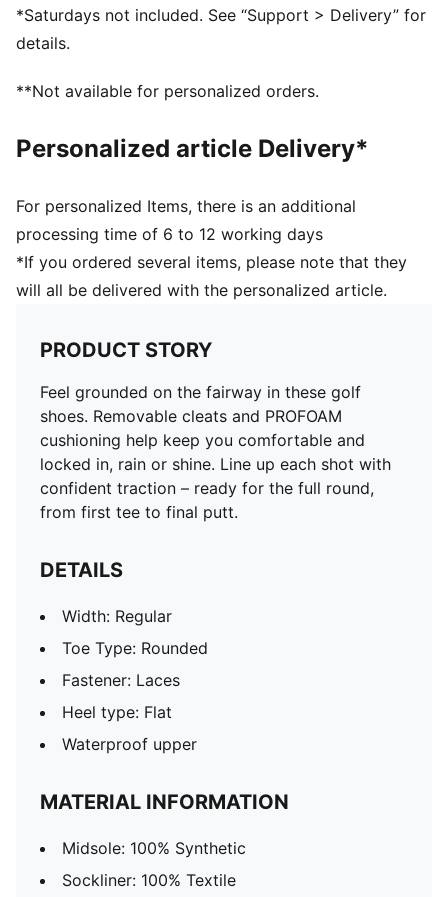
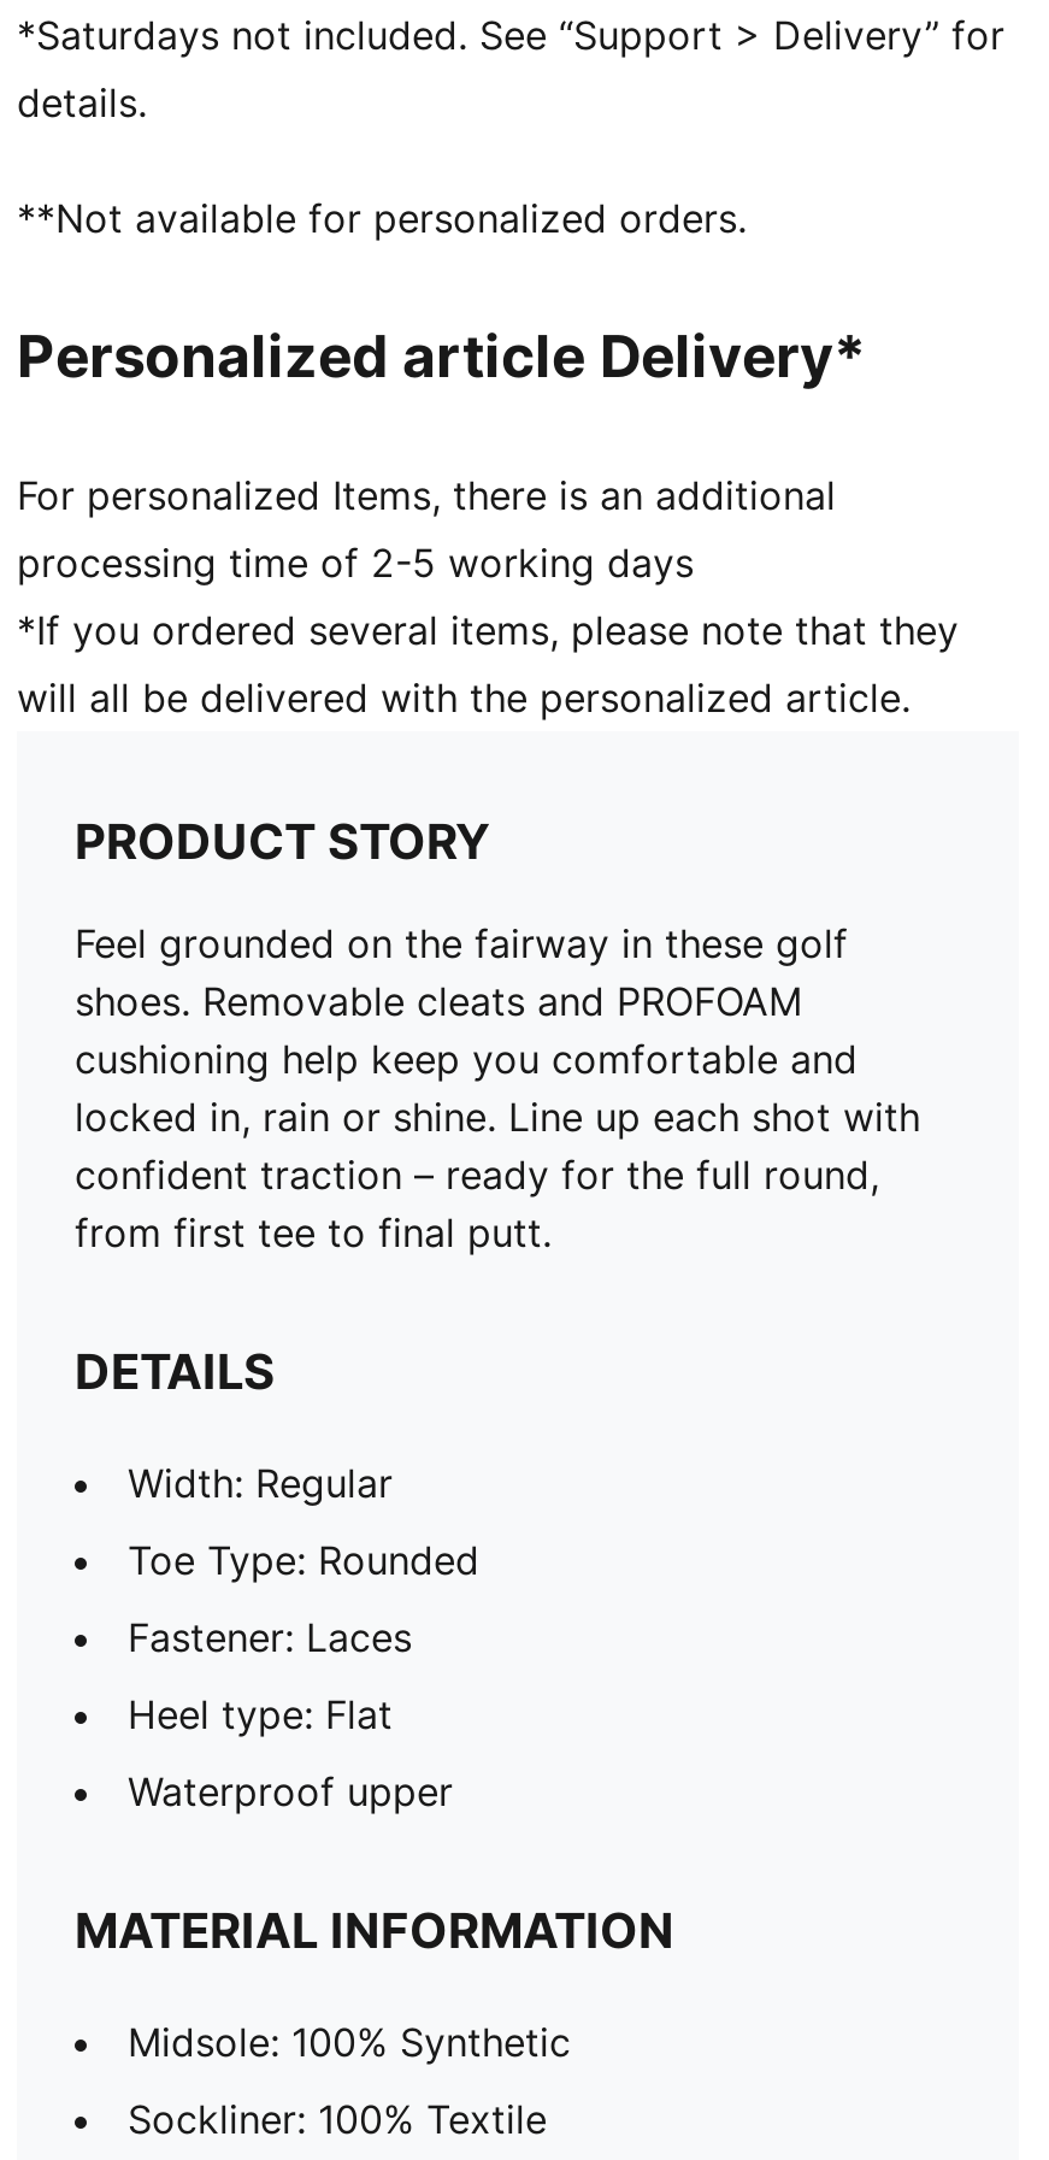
- processing time of 6 to 12 working days
+ processing time of 2-5 working days
